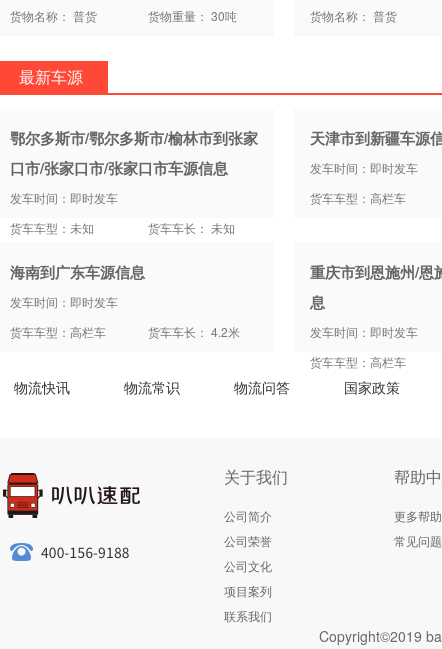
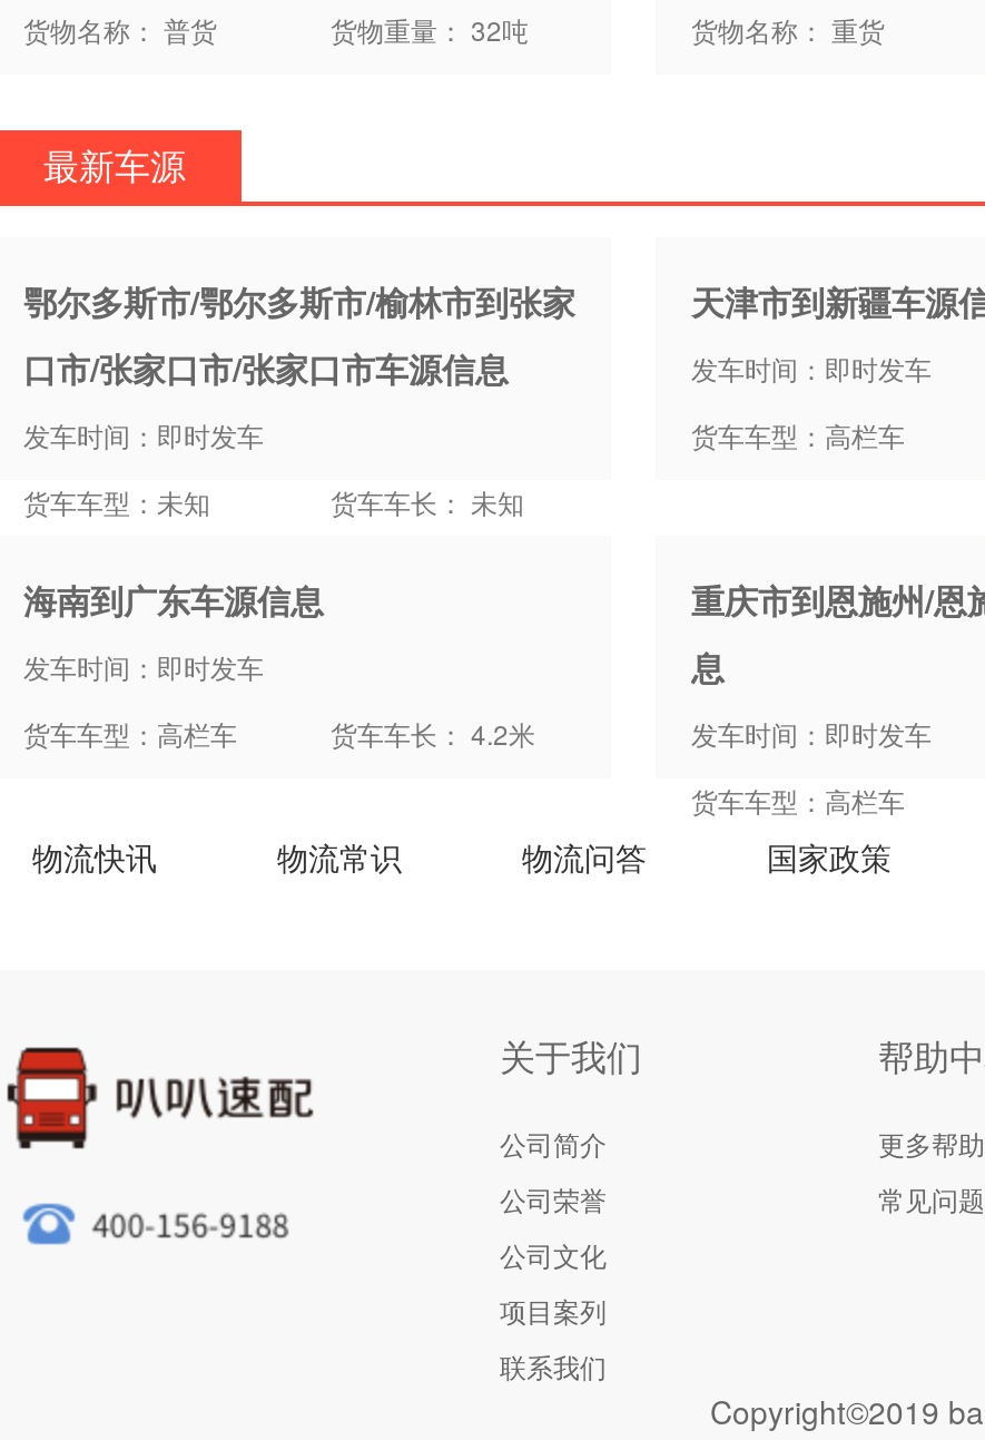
- 货物重量： 30吨
+ 货物重量： 32吨

- 货物名称： 普货
+ 货物名称： 重货
